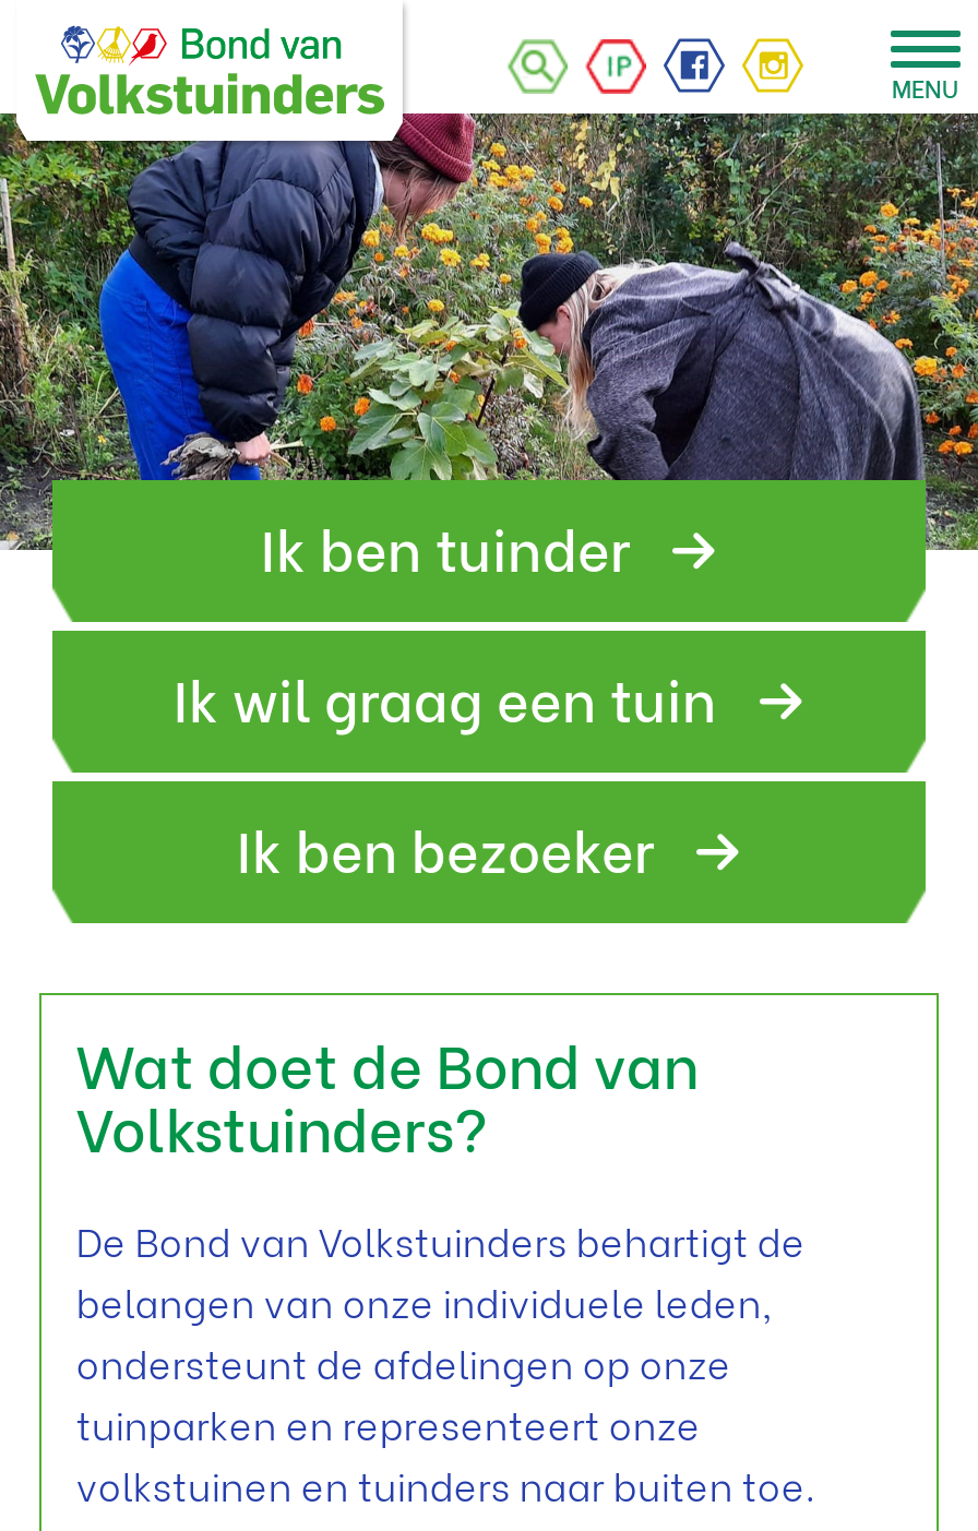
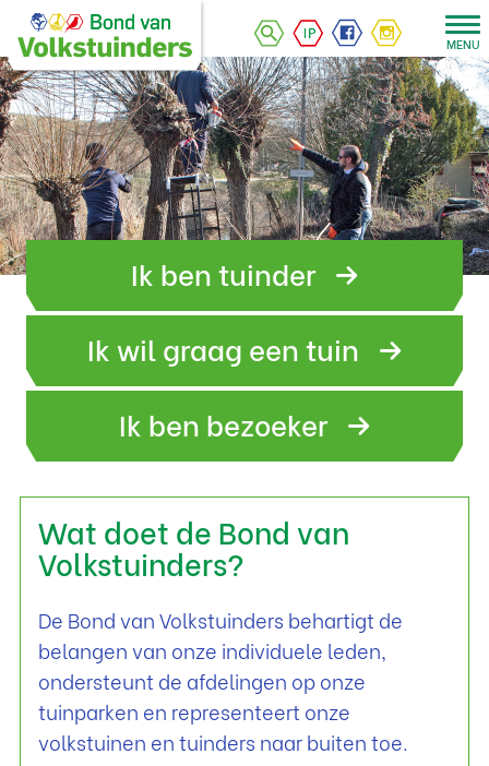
- [image]
+ [image]
